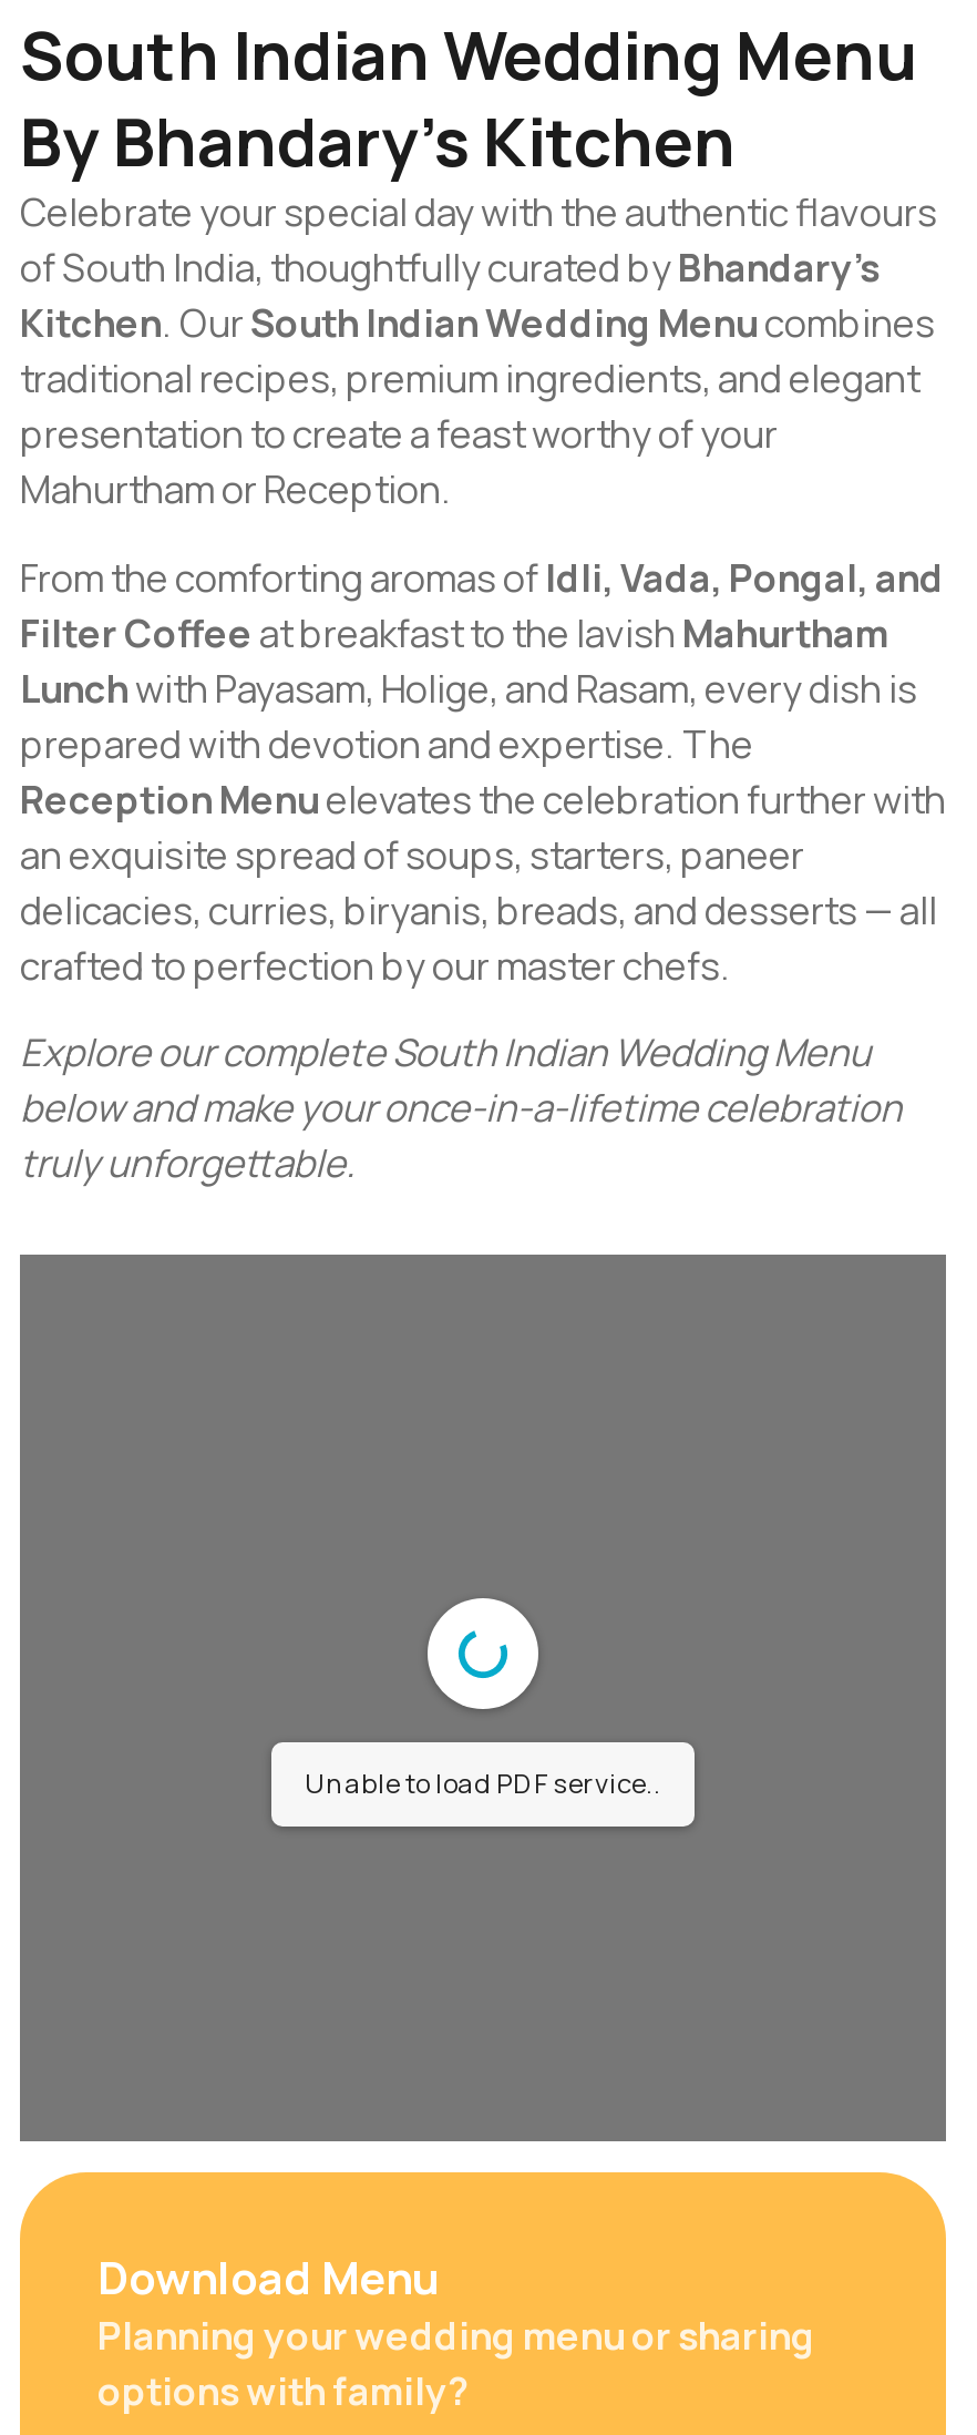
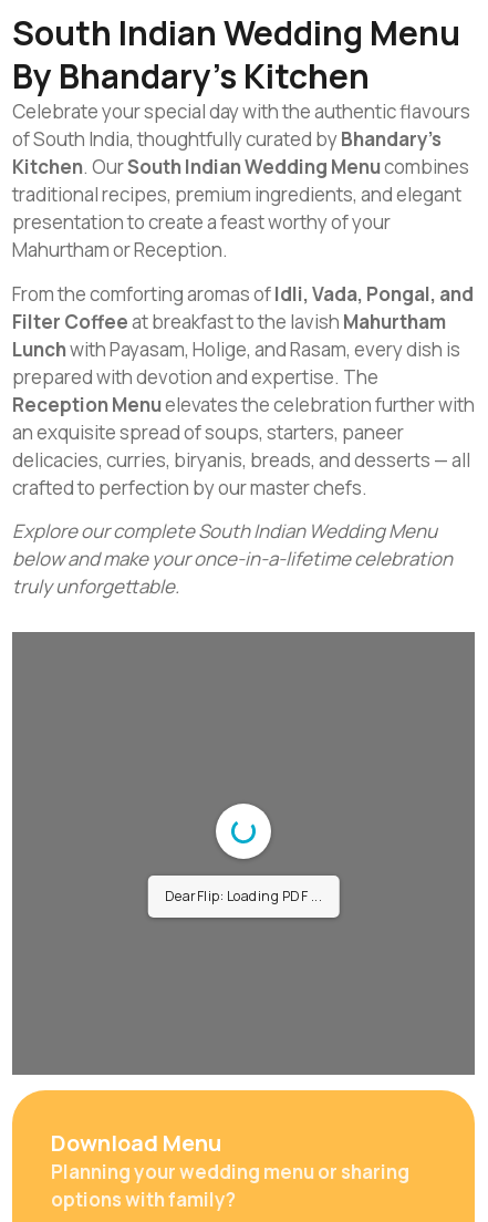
- Unable to load PDF service..
+ DearFlip: Loading PDF ...
